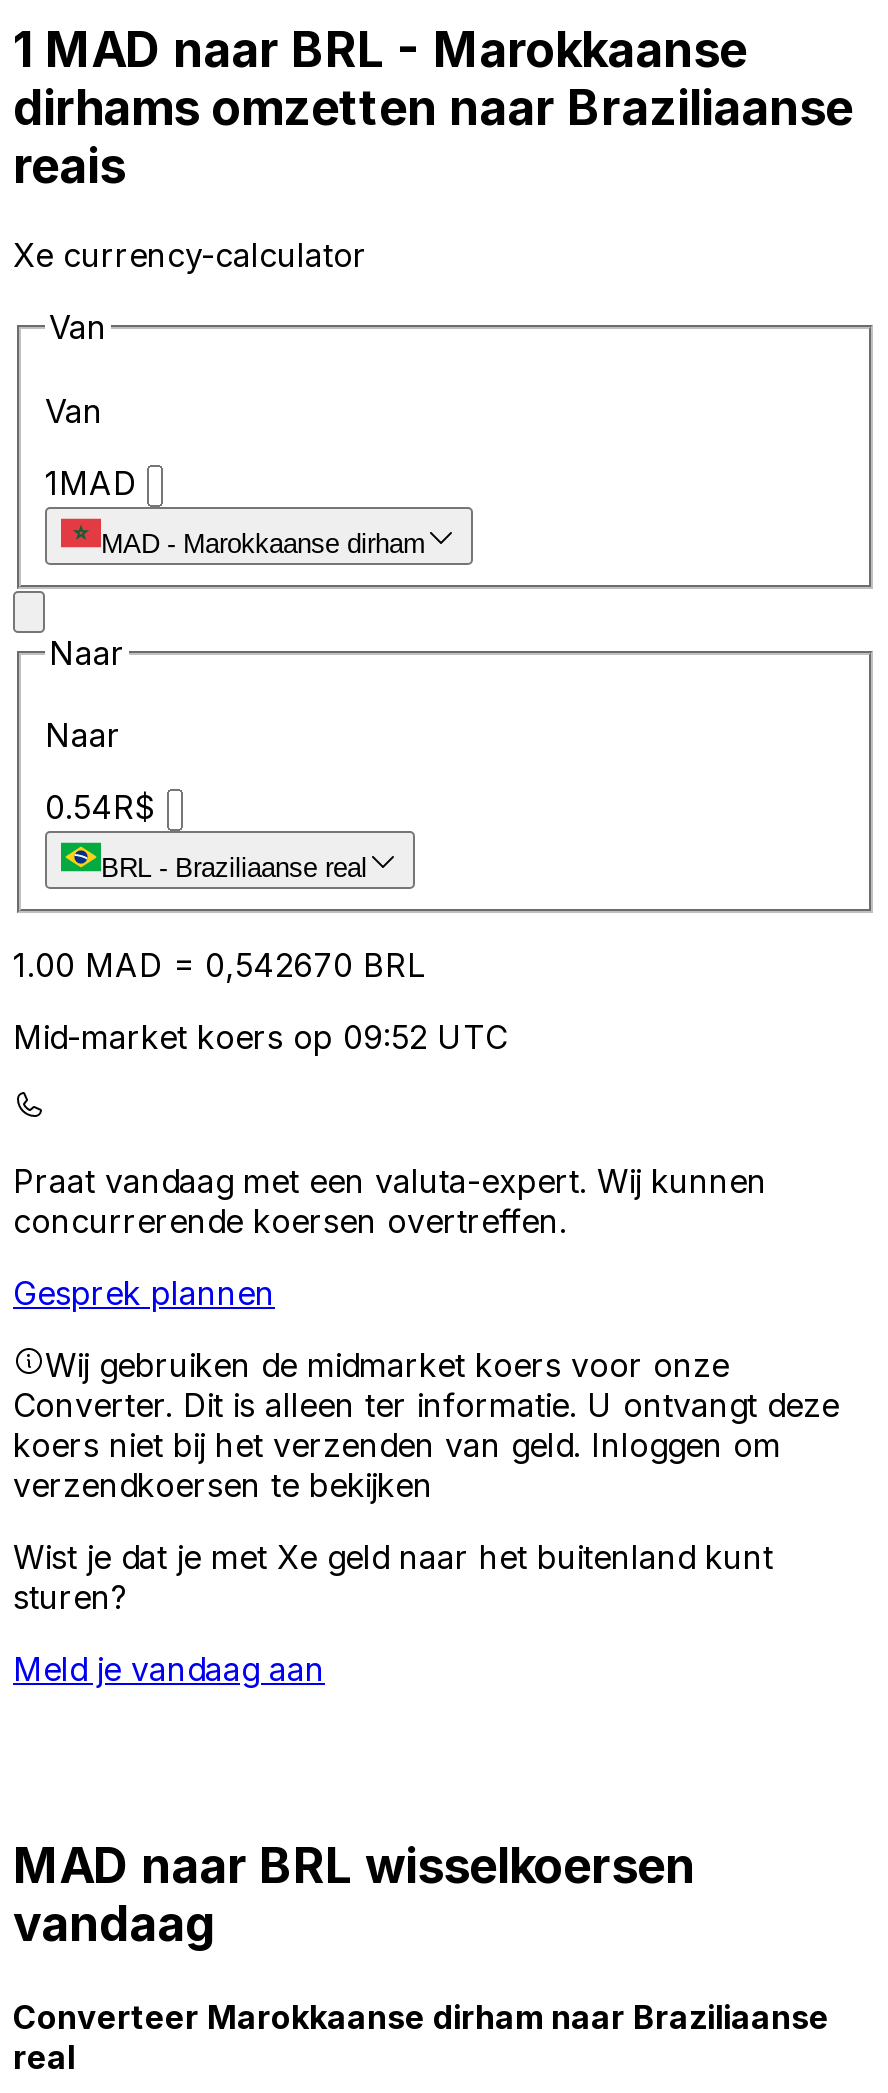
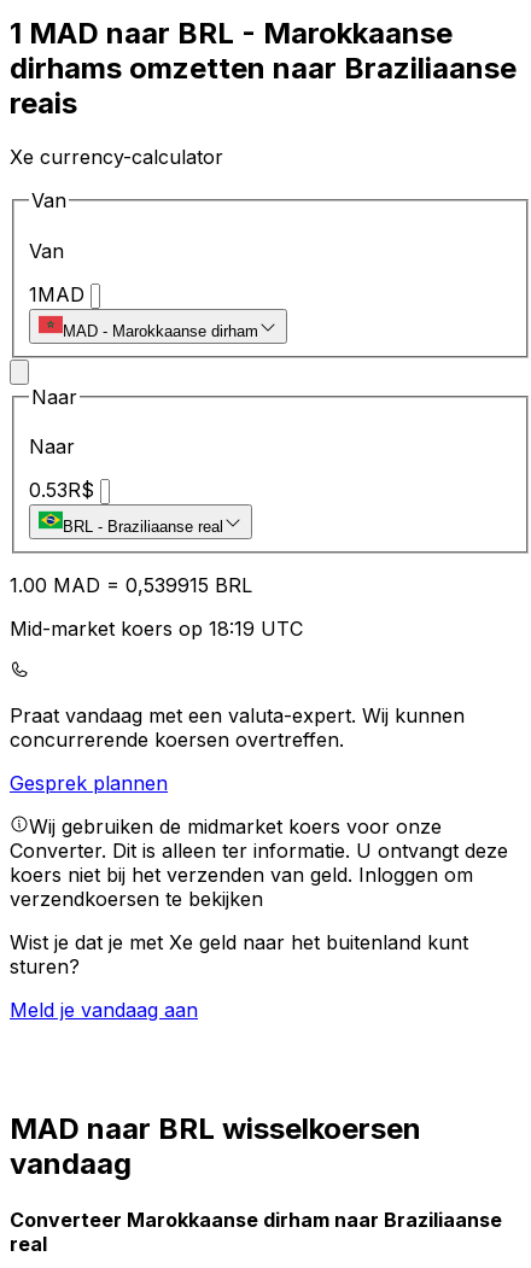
- 0.54R$
+ 0.53R$

- 1.00 MAD = 0,542670 BRL
+ 1.00 MAD = 0,539915 BRL

- Mid-market koers op 09:52 UTC
+ Mid-market koers op 18:19 UTC
